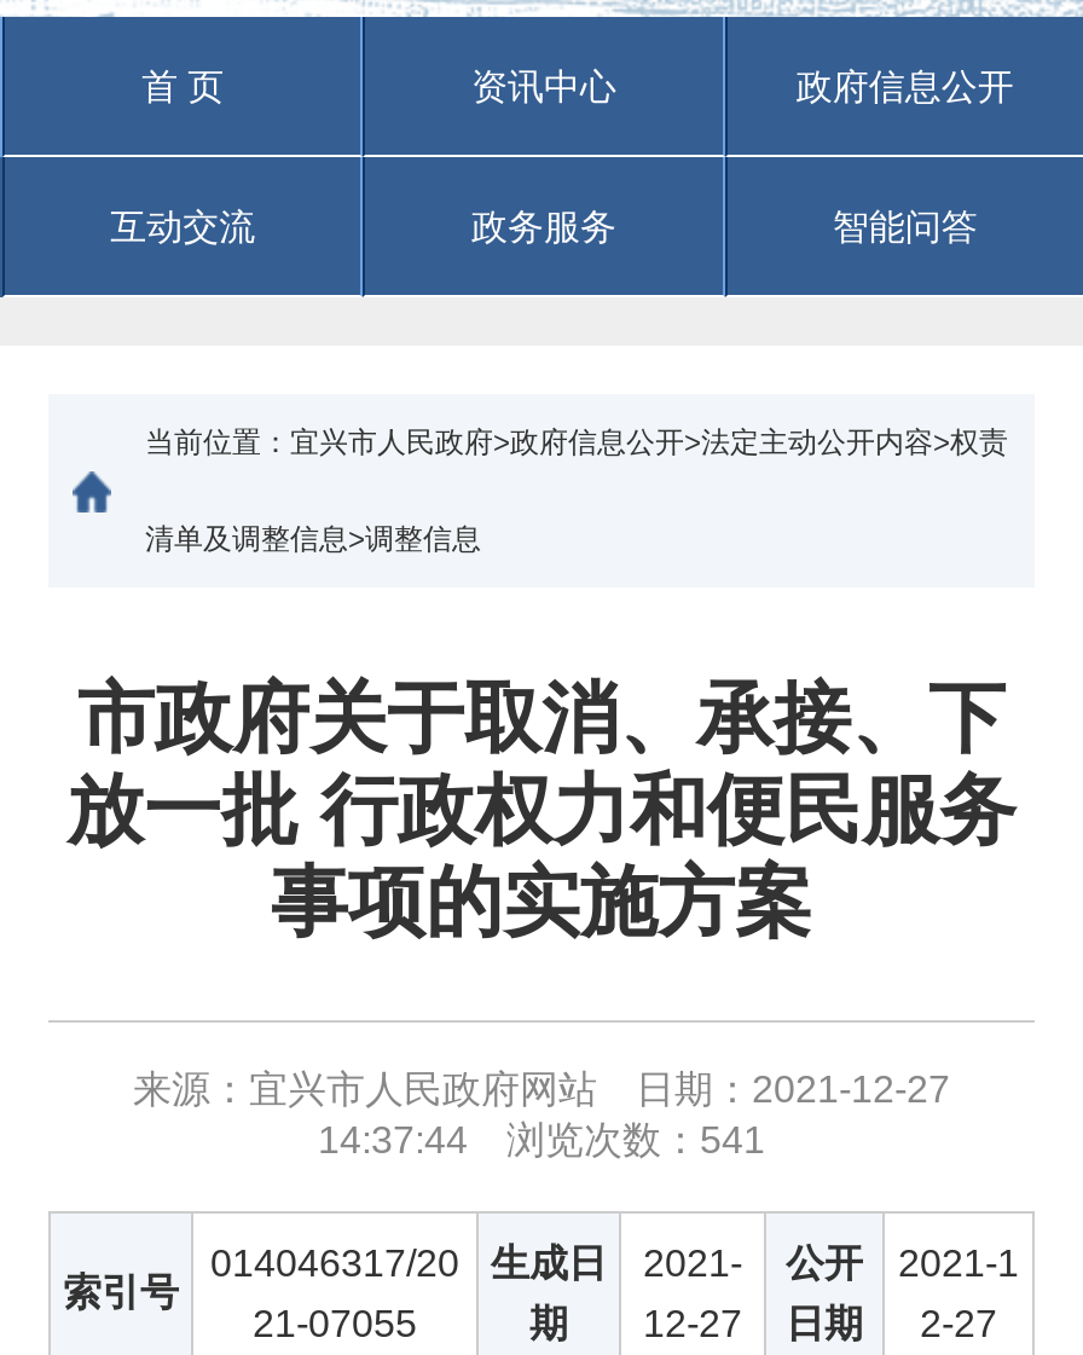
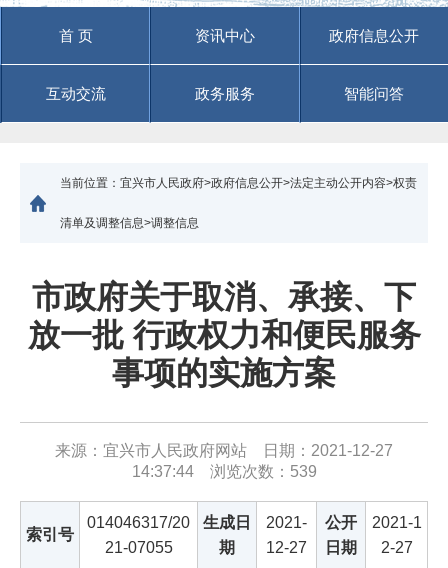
- 14:37:44 浏览次数：541
+ 14:37:44 浏览次数：539
